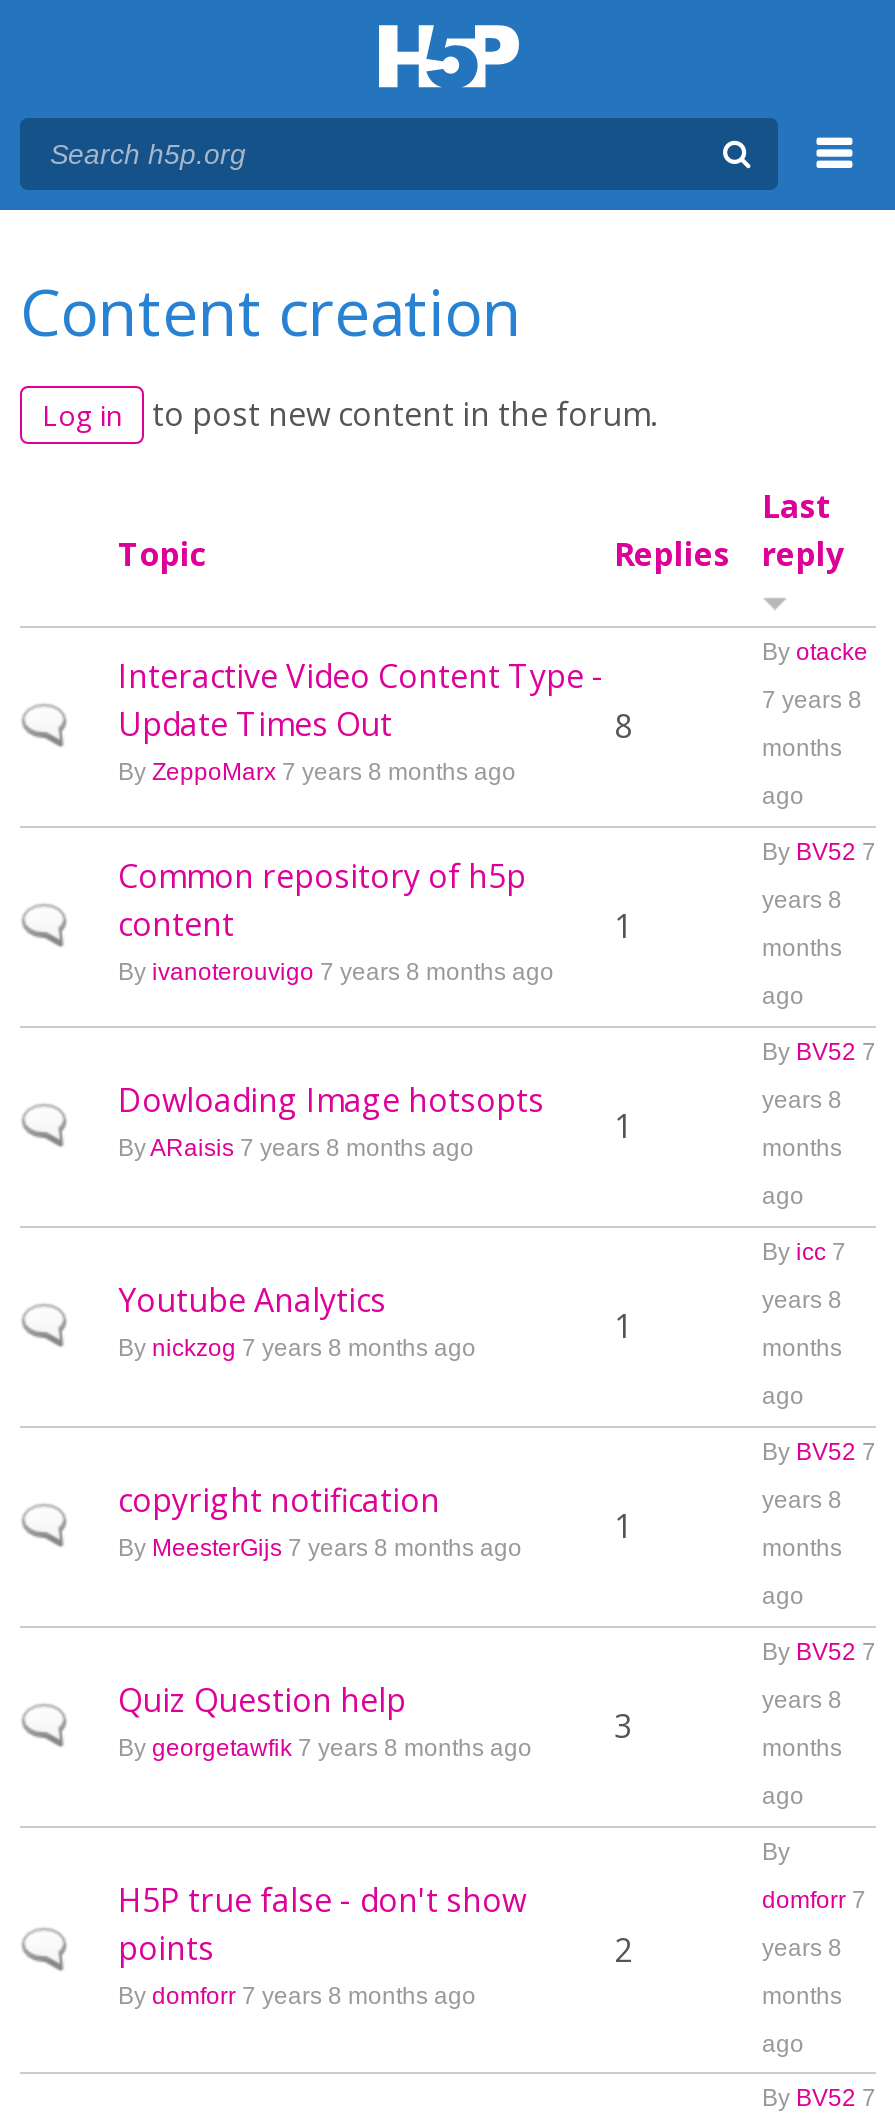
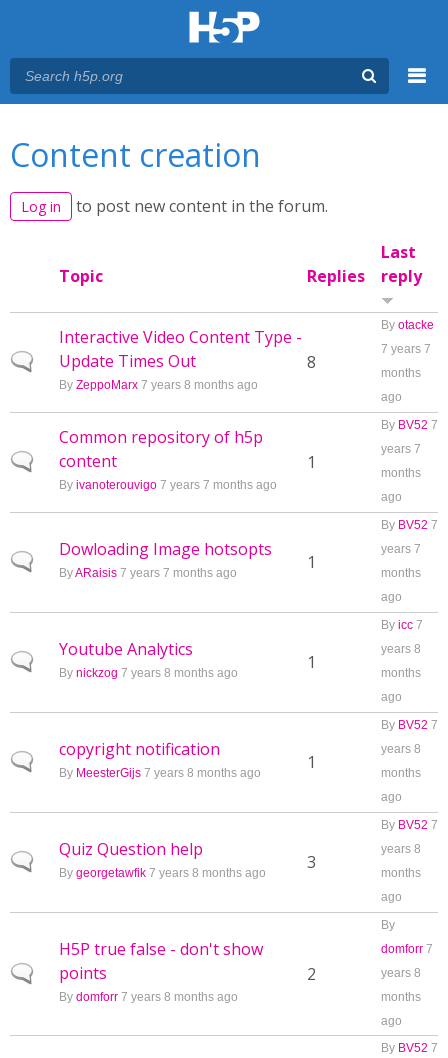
- 7 years 8
+ 7 years 7

- years 8
+ years 7

- By ivanoterouvigo 7 years 8 months ago
+ By ivanoterouvigo 7 years 7 months ago

- years 8
+ years 7

- ByARaisis 7 years 8 months ago
+ ByARaisis 7 years 7 months ago
